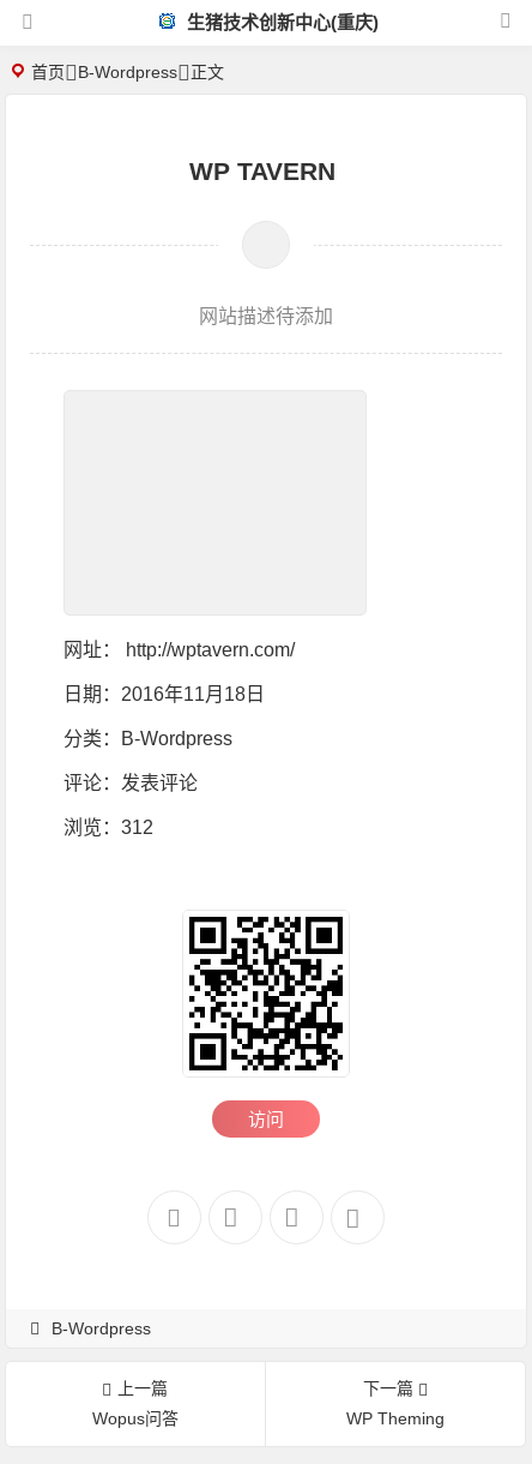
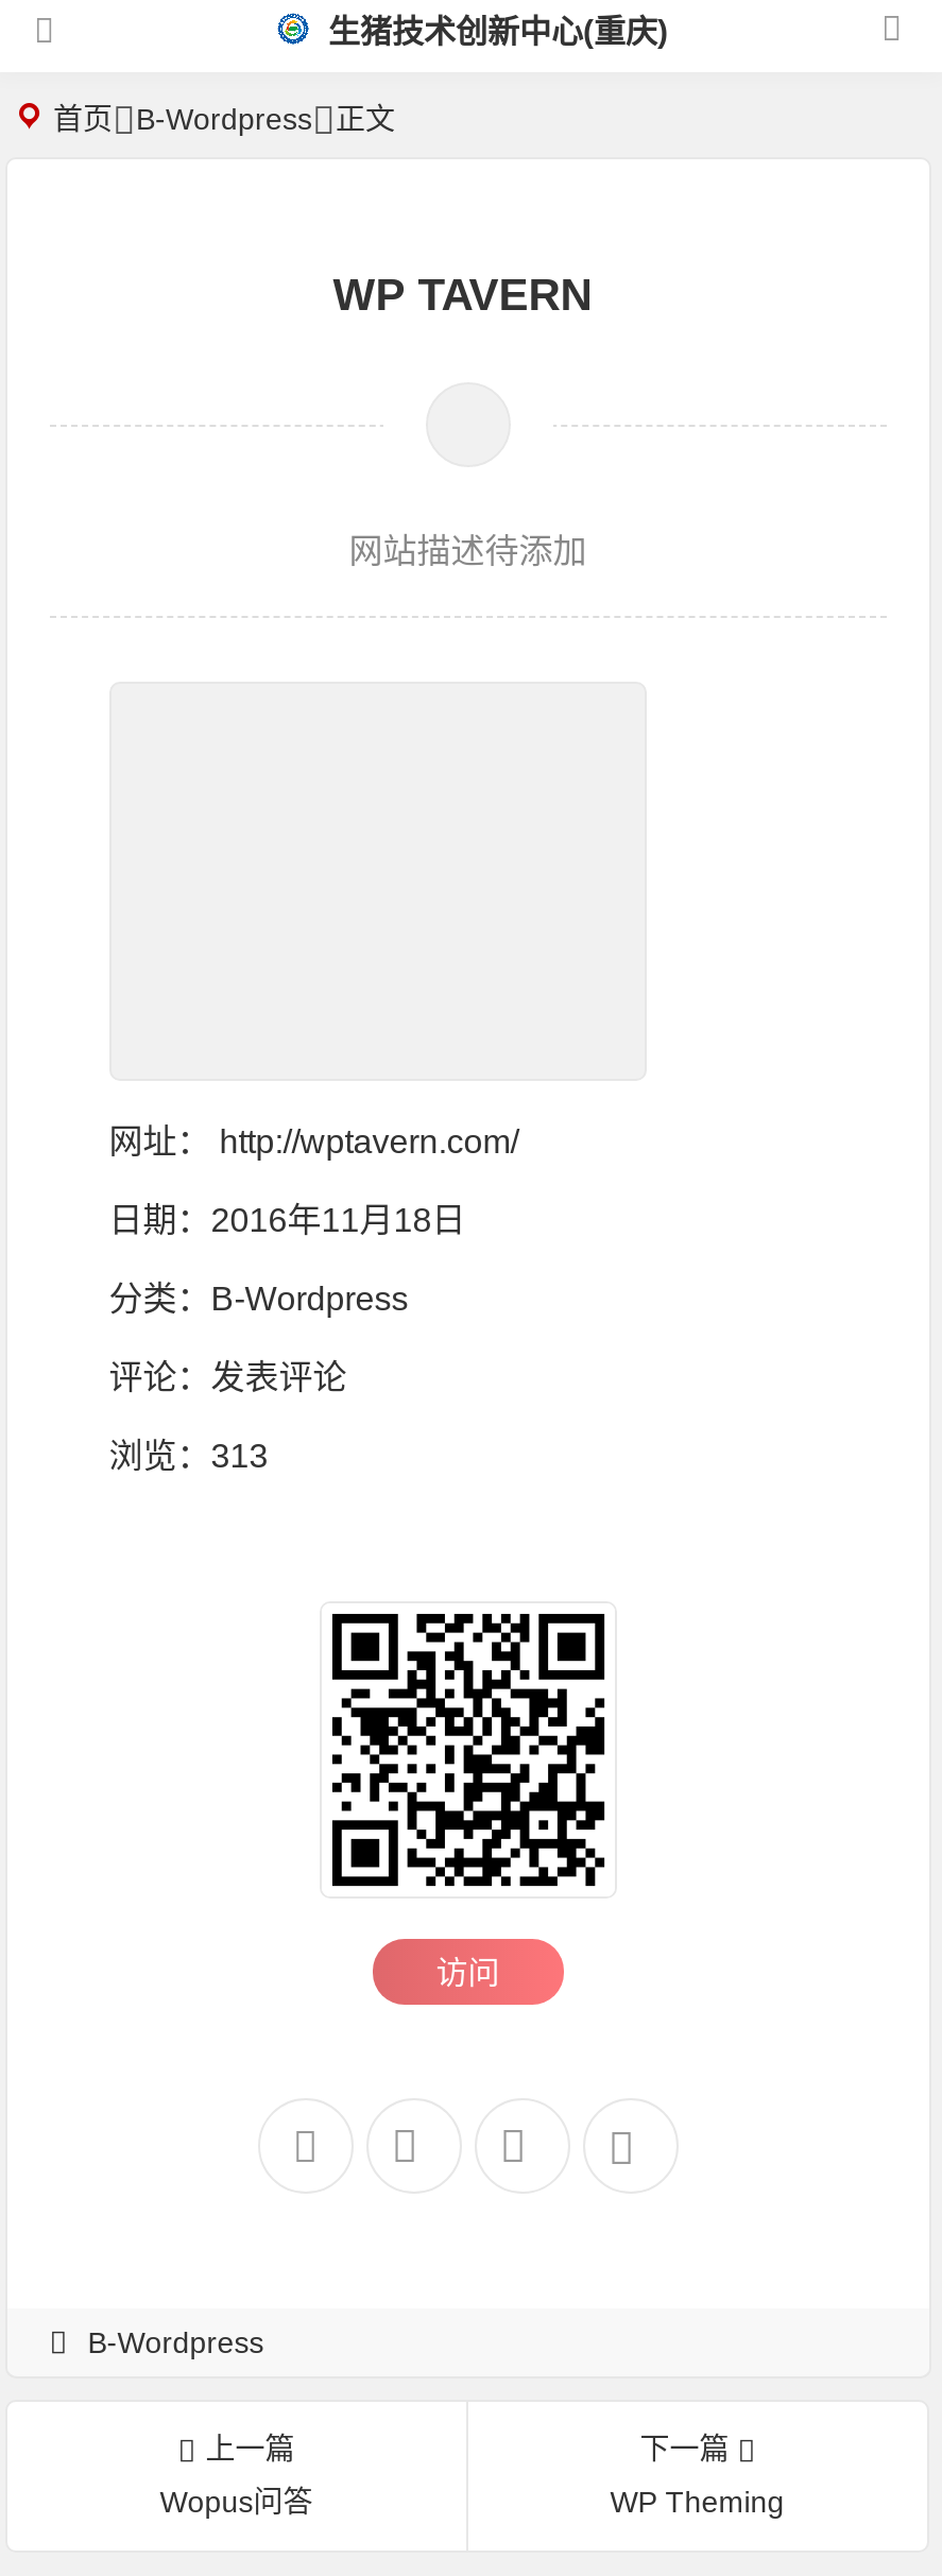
- 浏览：312
+ 浏览：313
